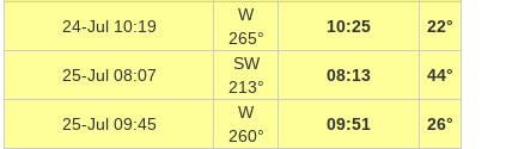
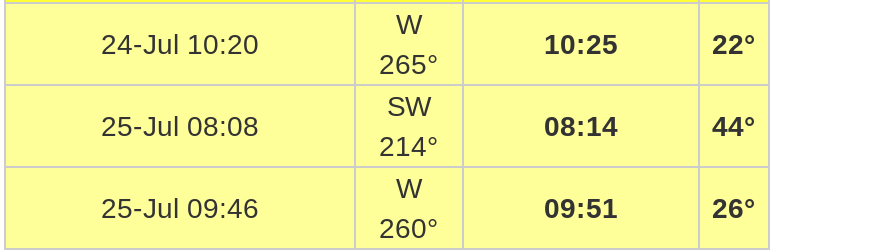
- 24-Jul 10:19
+ 24-Jul 10:20

- 25-Jul 08:07
+ 25-Jul 08:08

- 08:13
+ 08:14

- 213°
+ 214°

- 25-Jul 09:45
+ 25-Jul 09:46
